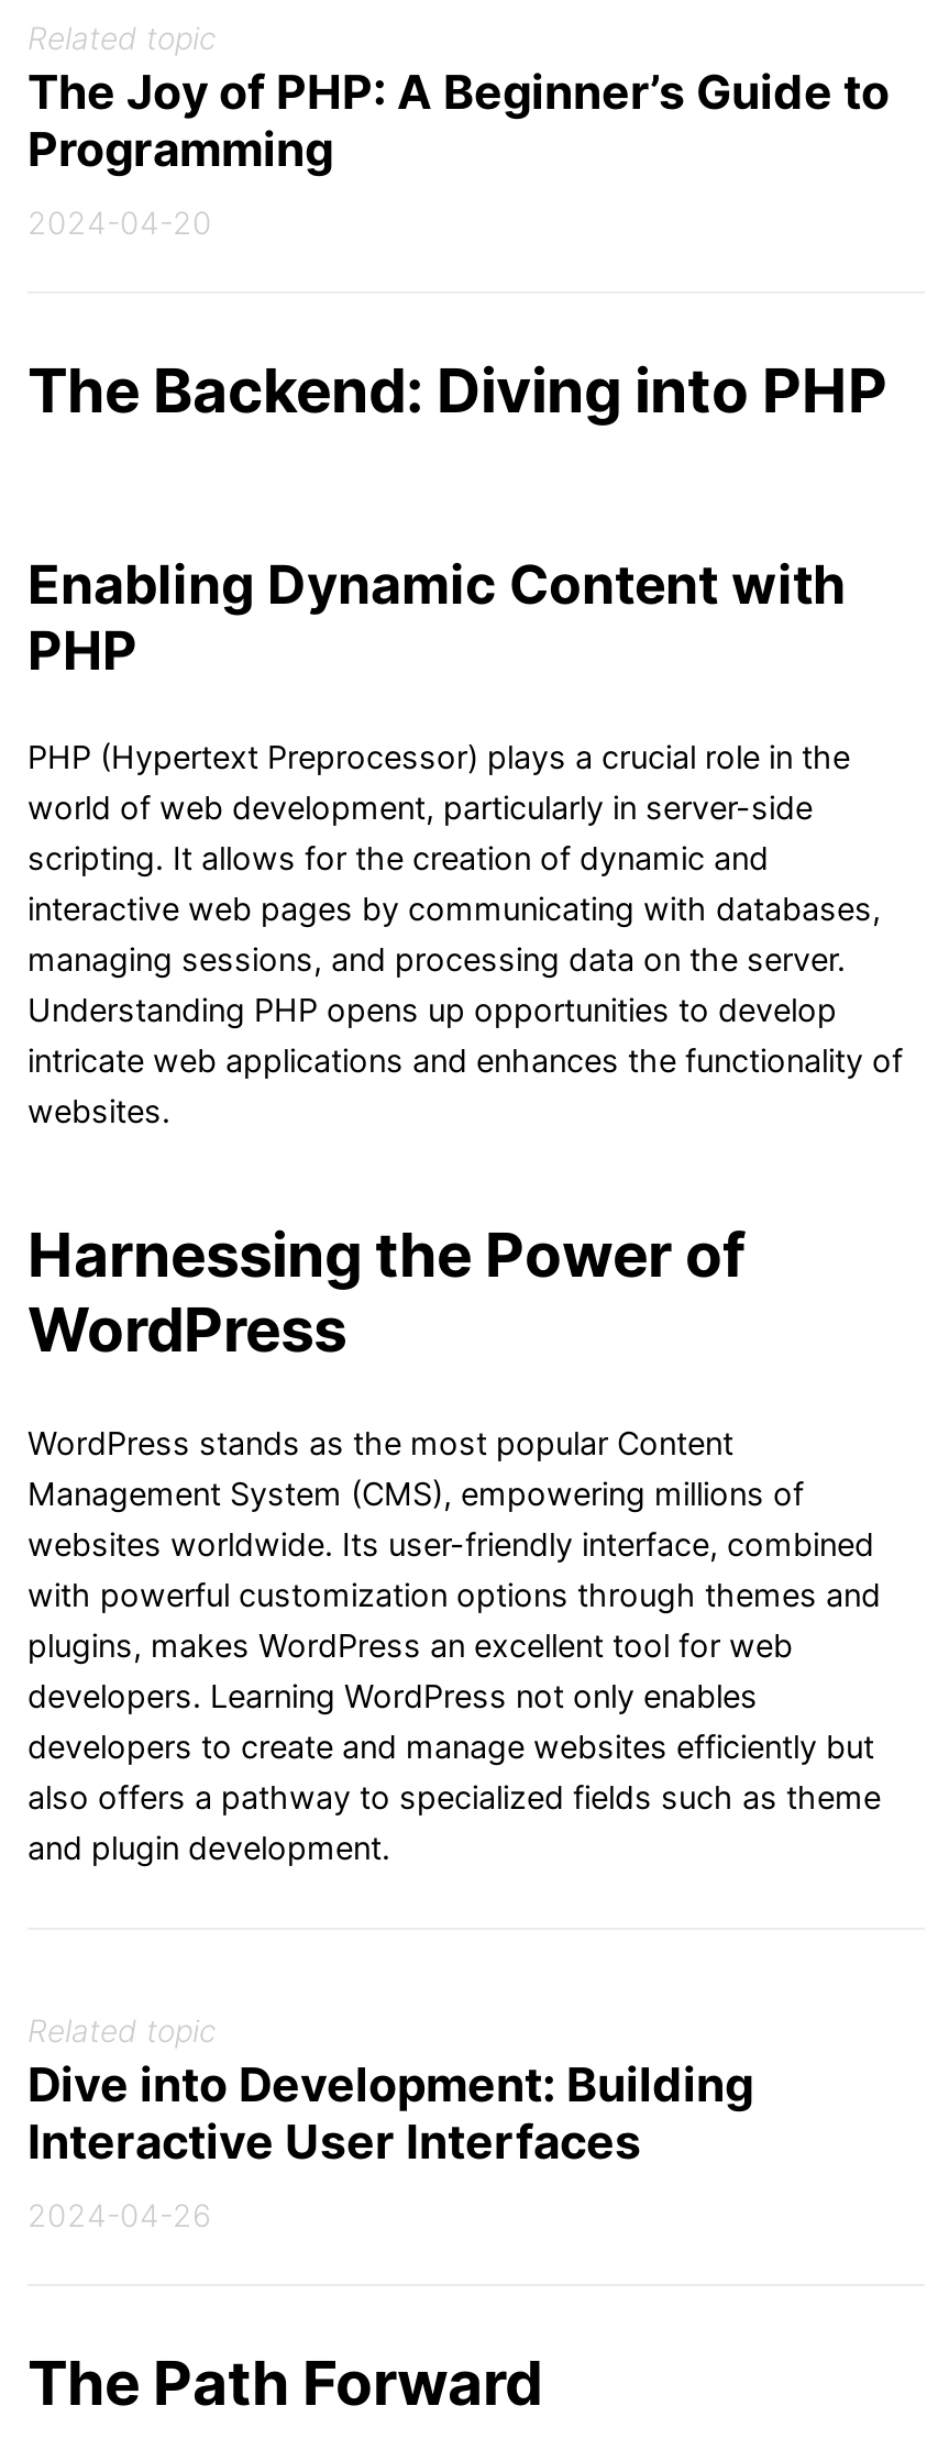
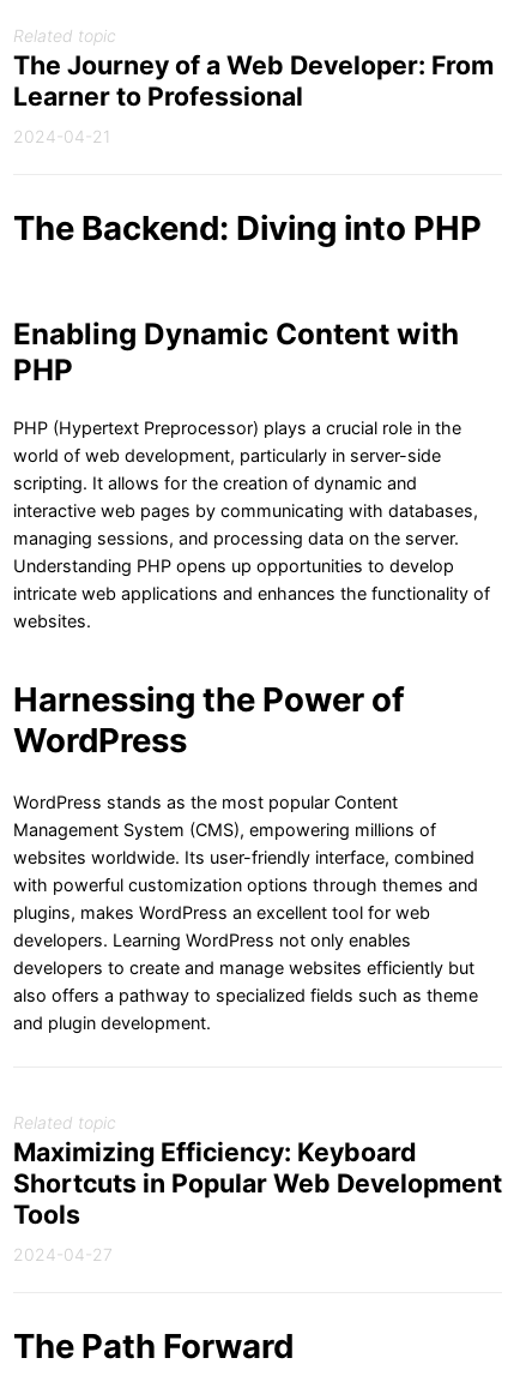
- The Joy of PHP: A Beginner’s Guide to
- Programming
+ The Journey of a Web Developer: From
+ Learner to Professional

- 2024-04-20
+ 2024-04-21

- Dive into Development: Building
- Interactive User Interfaces
+ Maximizing Efficiency: Keyboard
+ Shortcuts in Popular Web Development
+ Tools

- 2024-04-26
+ 2024-04-27
